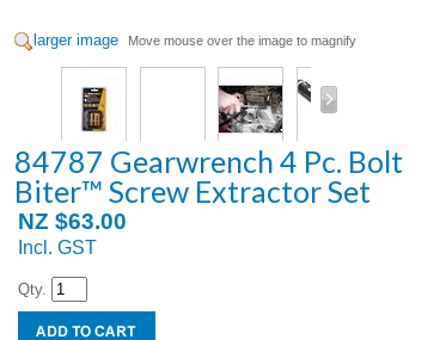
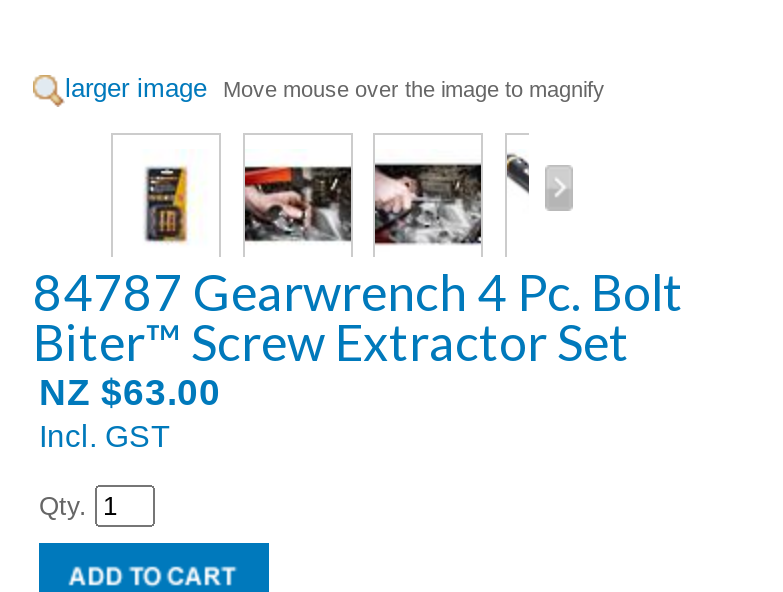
+ [image]
